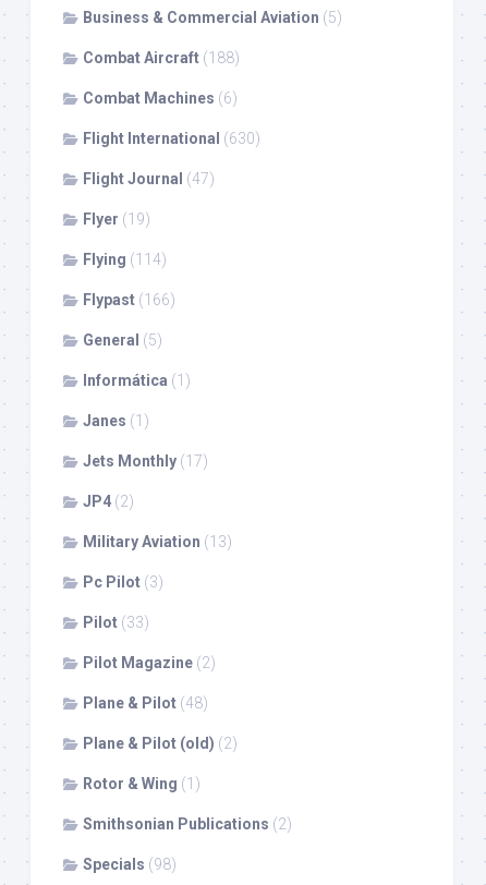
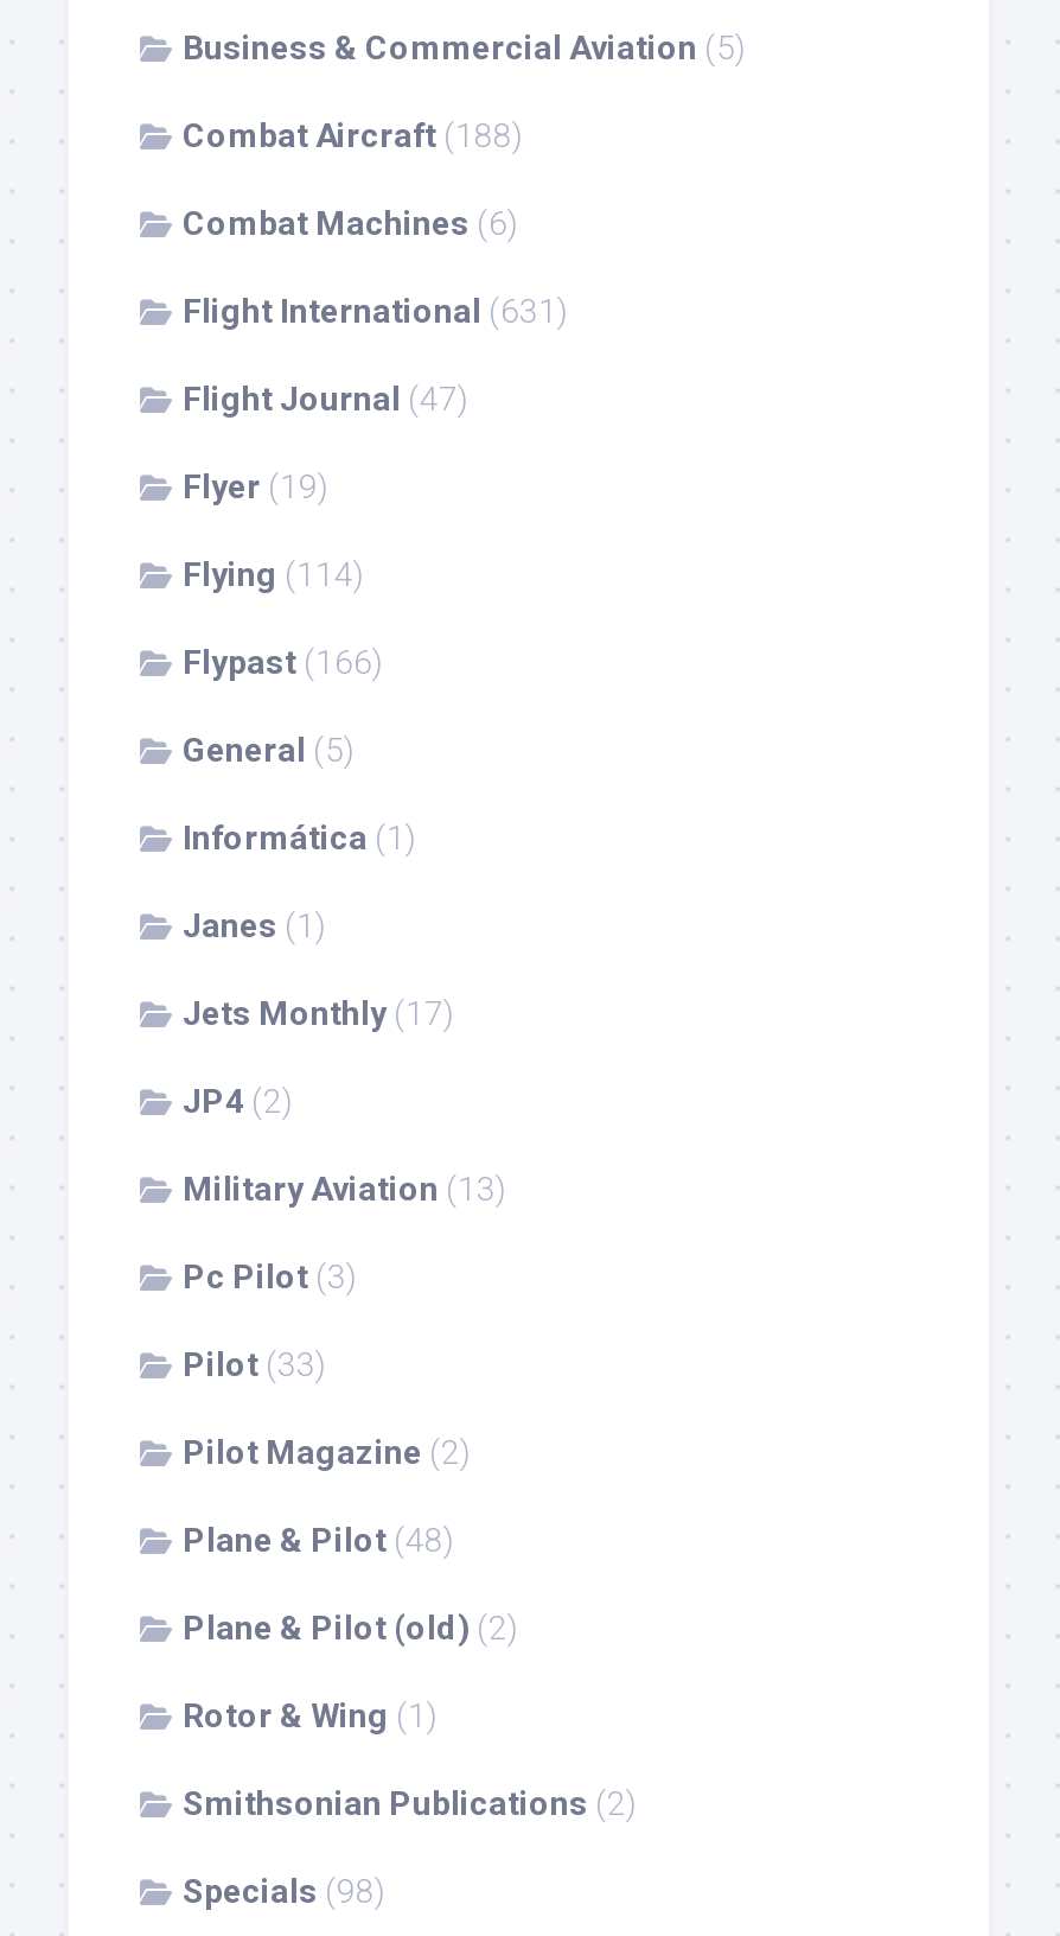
- Flight International (630)
+ Flight International (631)
